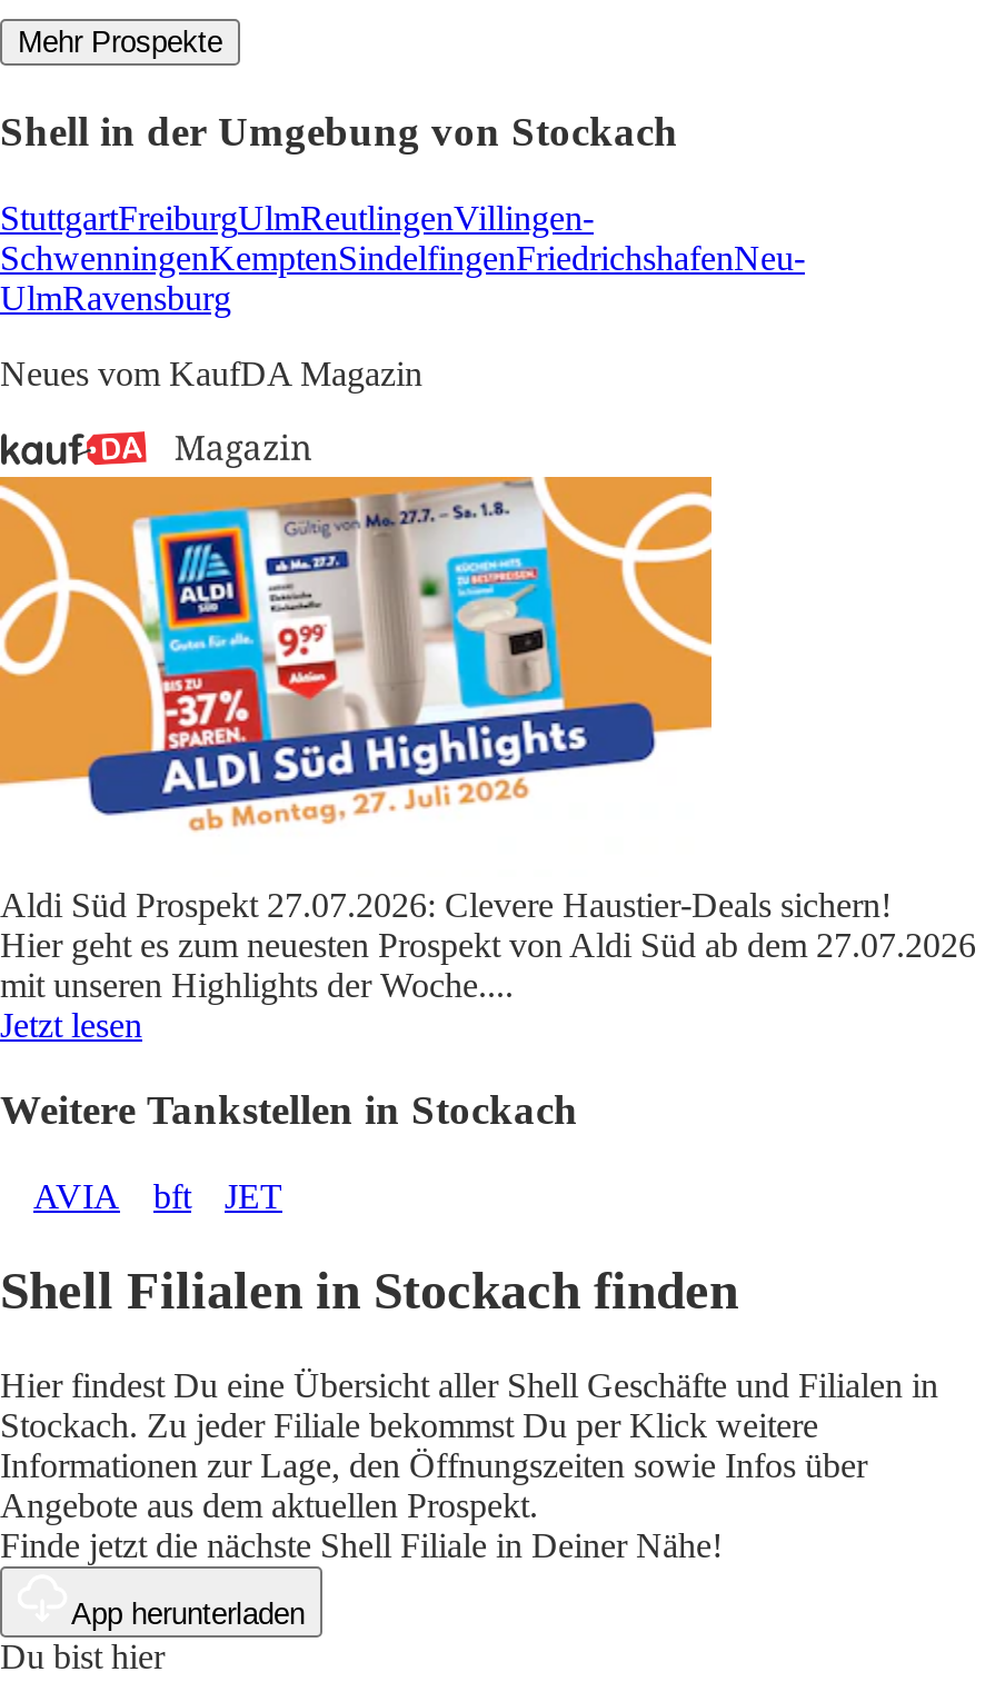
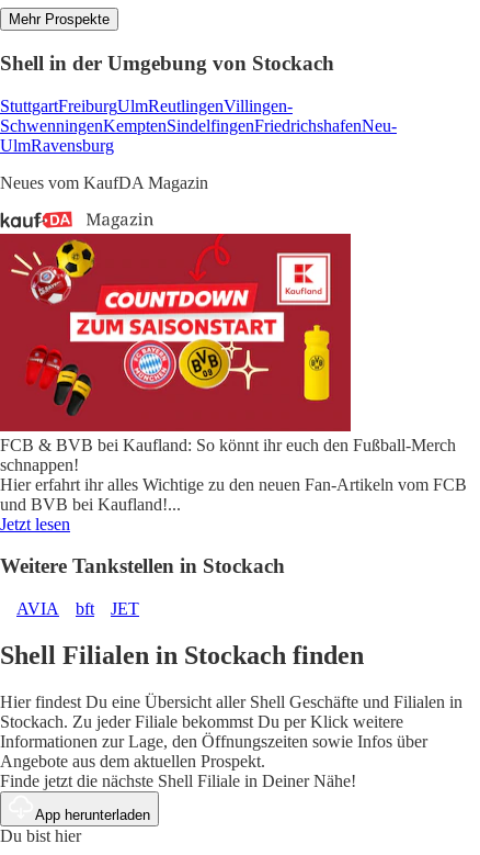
- [image]
- Aldi Süd Prospekt 27.07.2026: Clevere Haustier-Deals sichern!
- Hier geht es zum neuesten Prospekt von Aldi Süd ab dem 27.07.2026
- mit unseren Highlights der Woche....
+ [image]
+ FCB & BVB bei Kaufland: So könnt ihr euch den Fußball-Merch
+ schnappen!
+ Hier erfahrt ihr alles Wichtige zu den neuen Fan-Artikeln vom FCB
+ und BVB bei Kaufland!...
